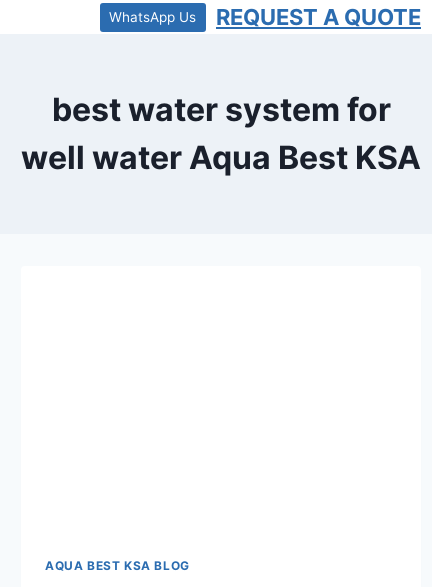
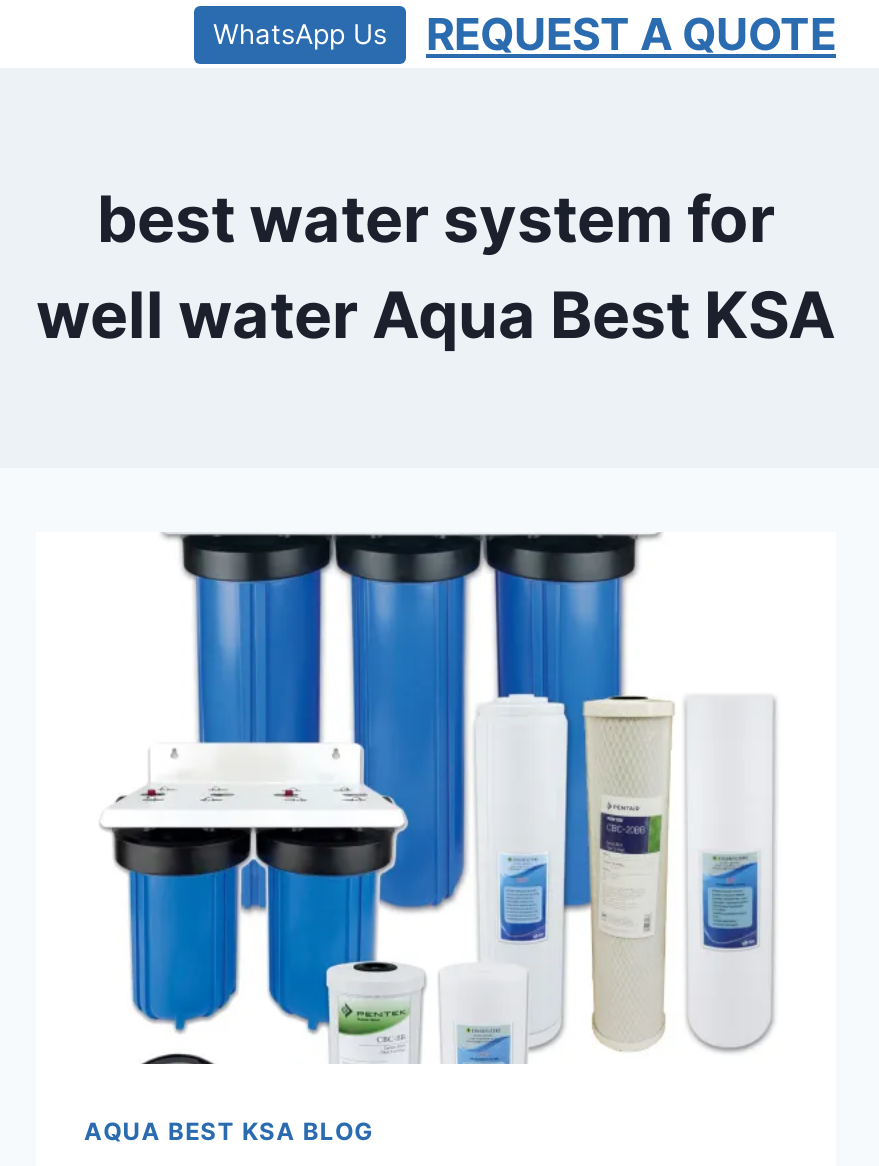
+ [image]
